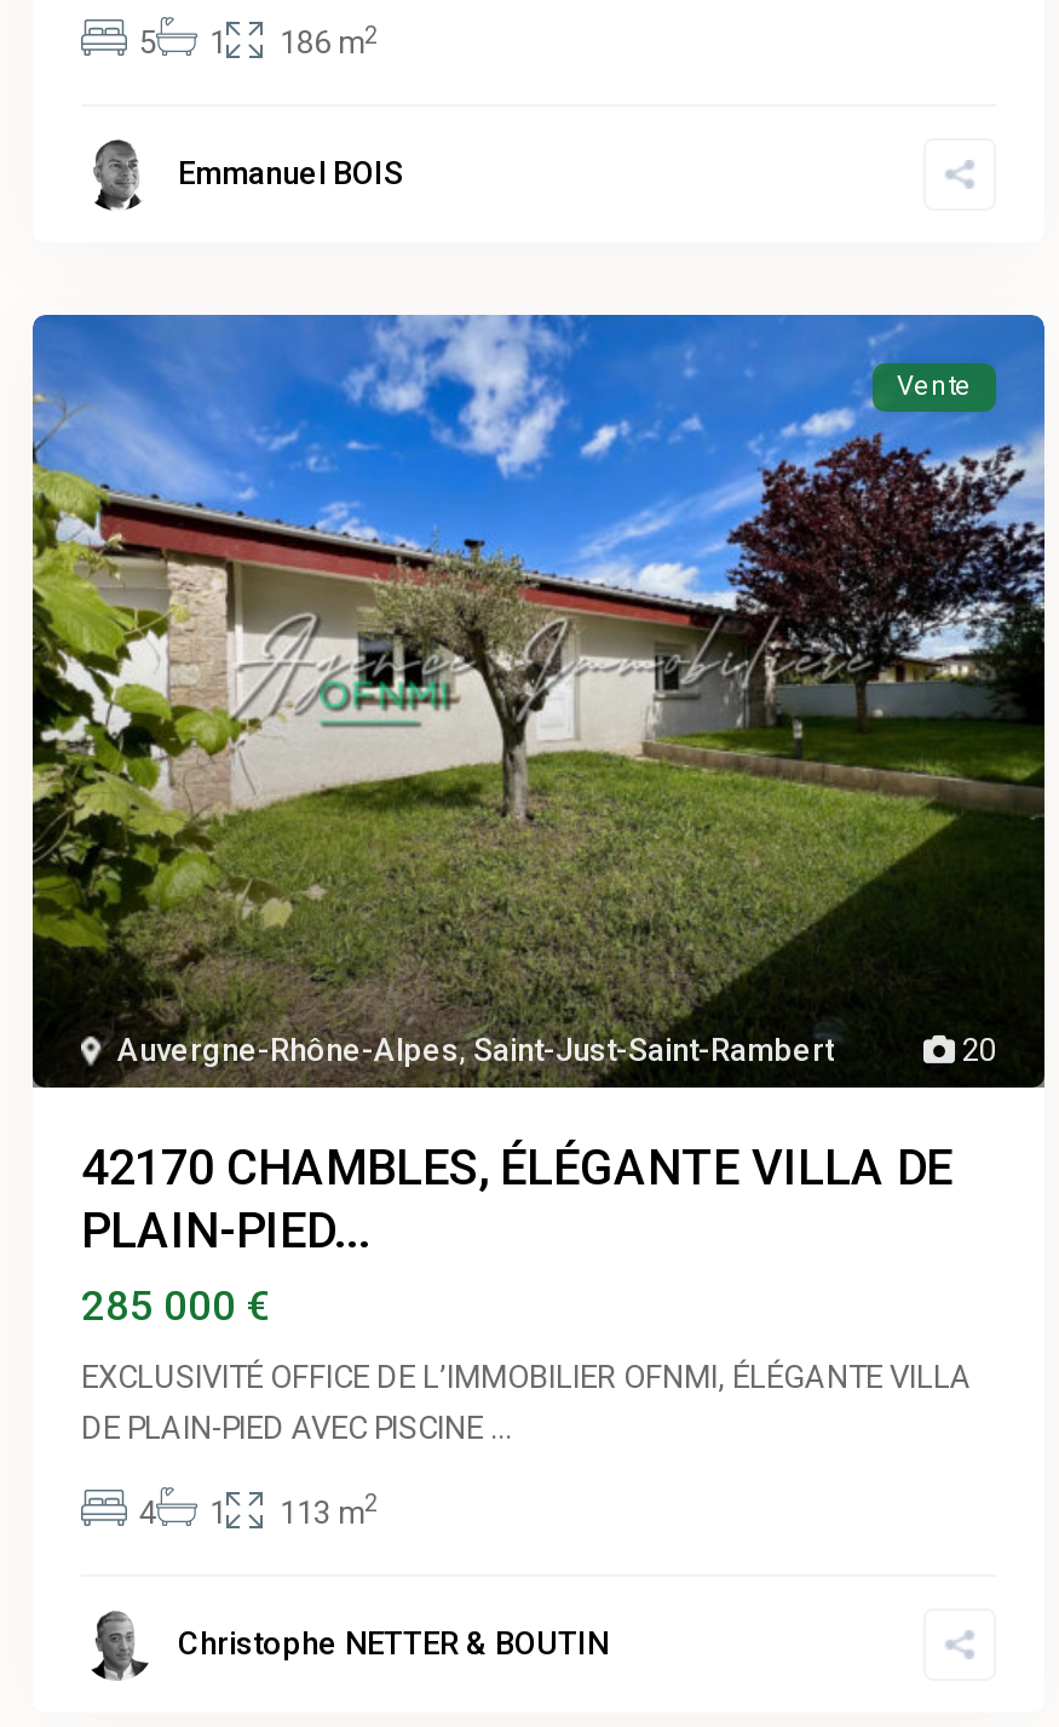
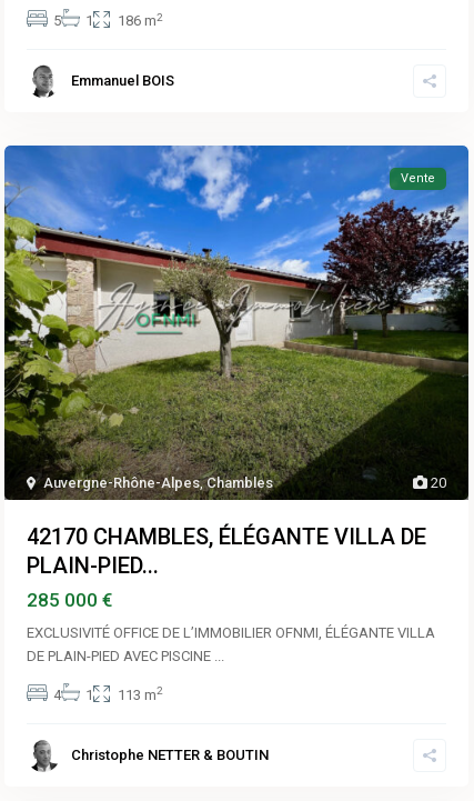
- Auvergne-Rhône-Alpes, Saint-Just-Saint-Rambert
+ Auvergne-Rhône-Alpes, Chambles
